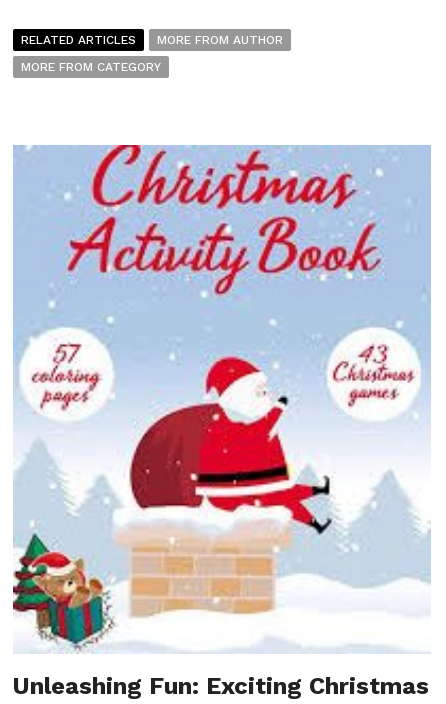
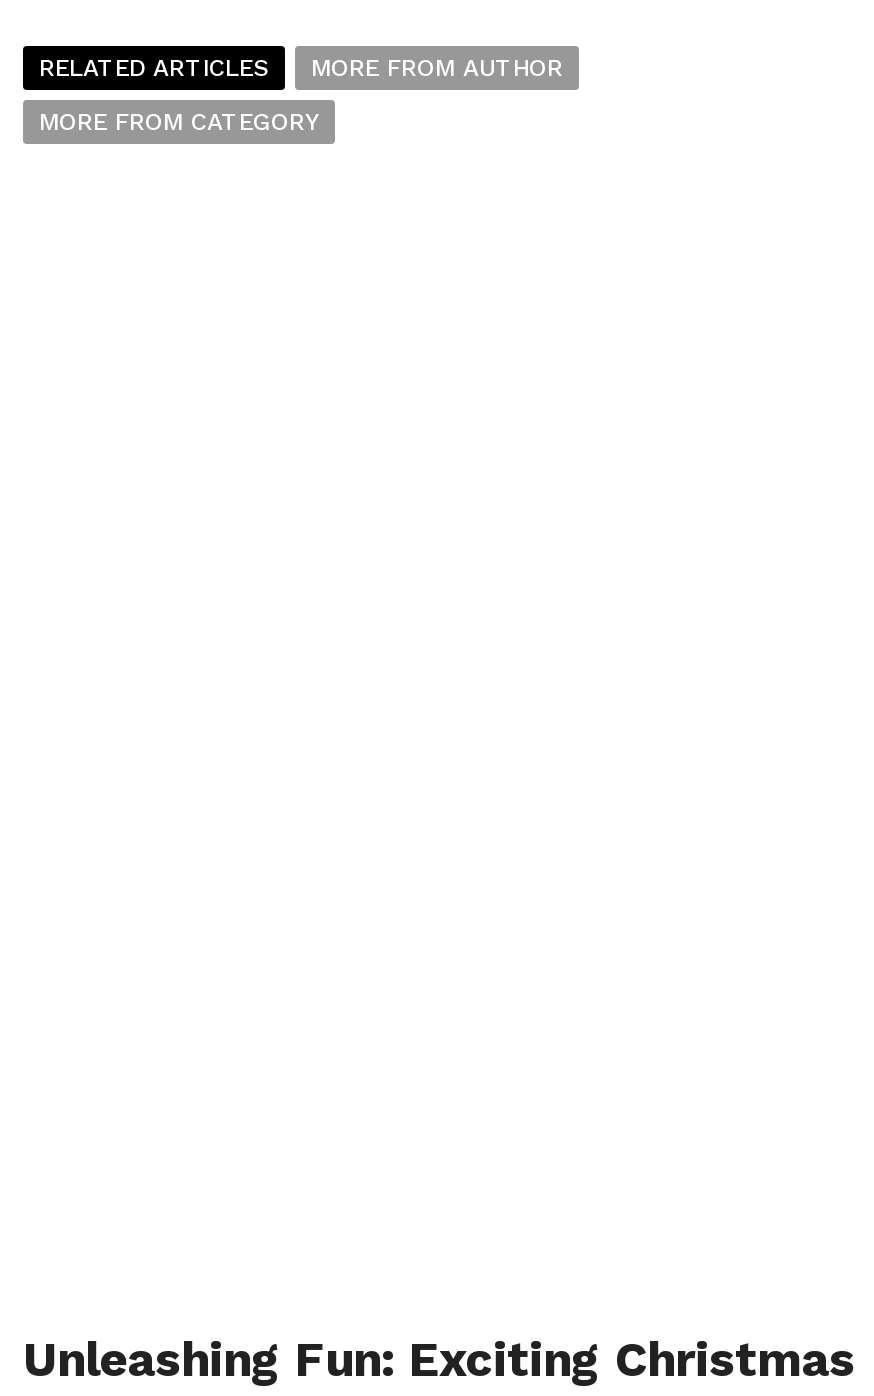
- [image]
